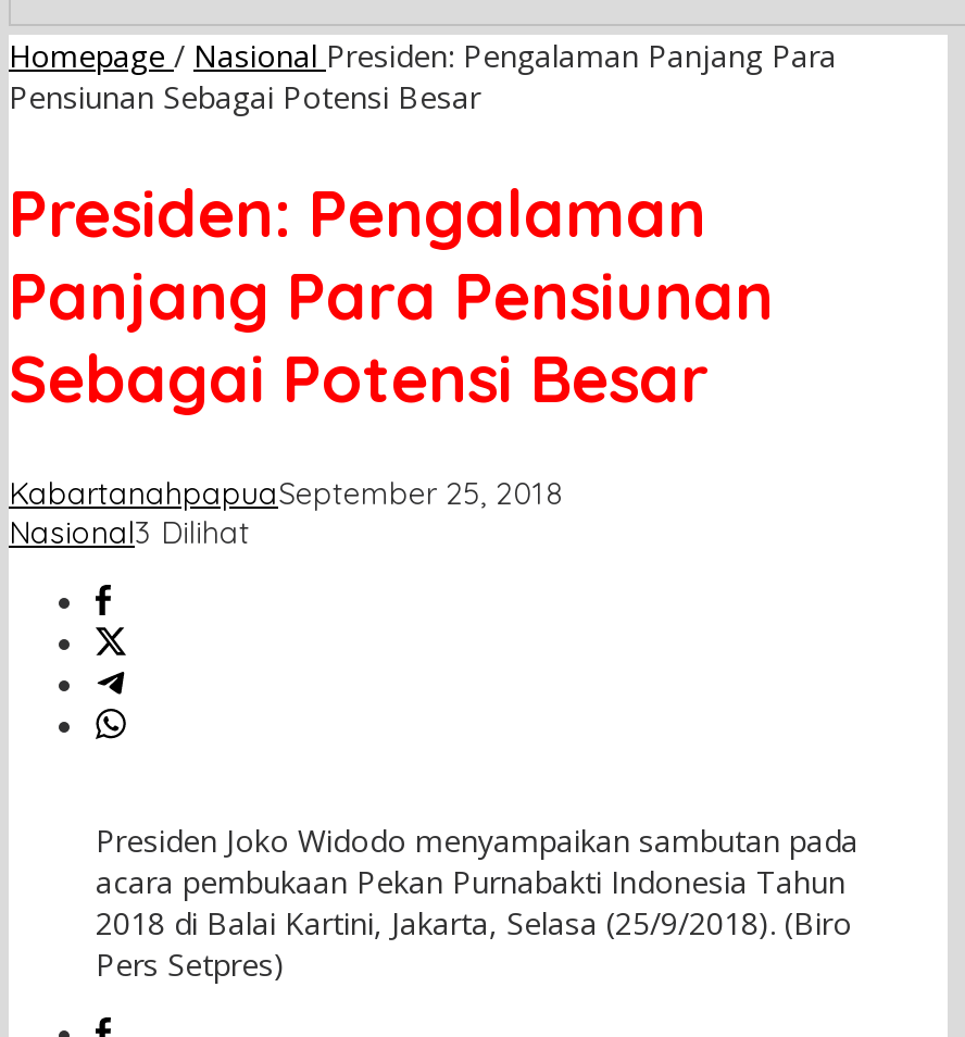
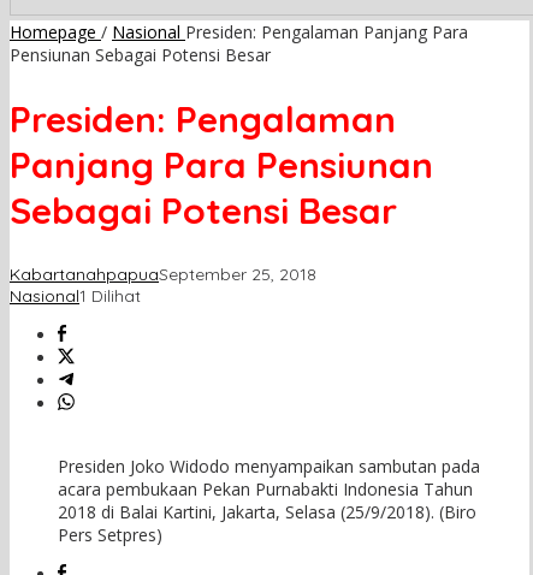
- Nasional3 Dilihat
+ Nasional1 Dilihat
